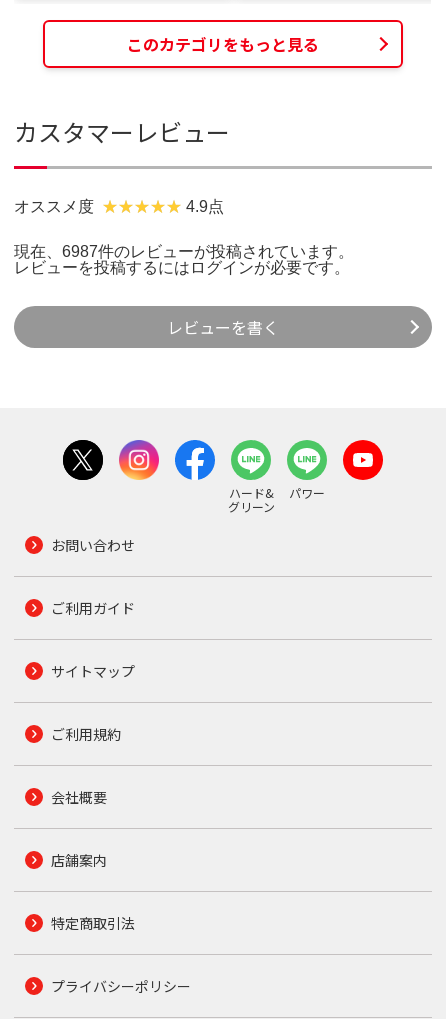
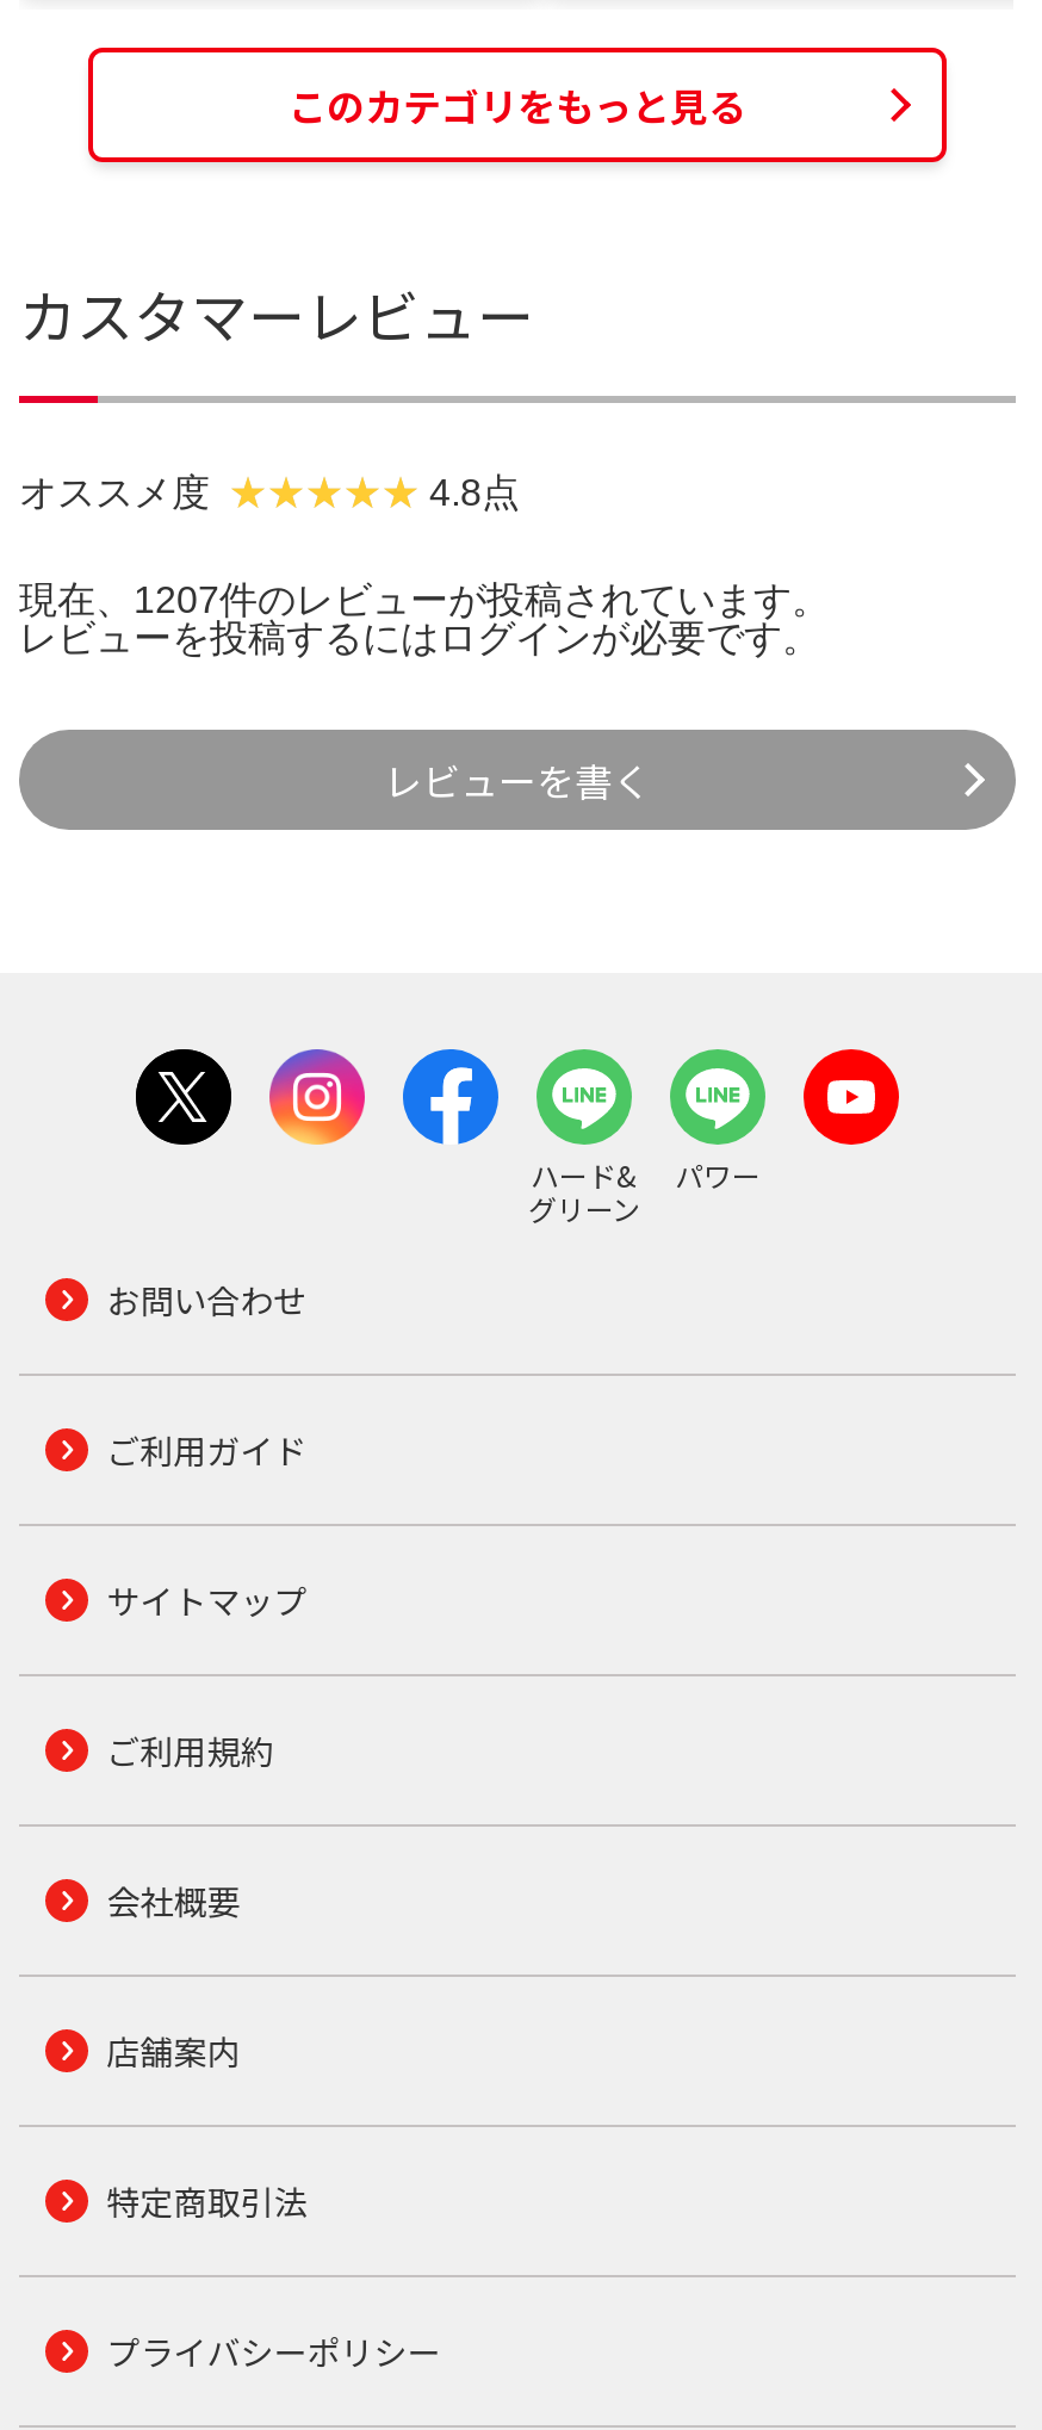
- 4.9点
+ 4.8点

- 現在、6987件のレビューが投稿されています。
+ 現在、1207件のレビューが投稿されています。
